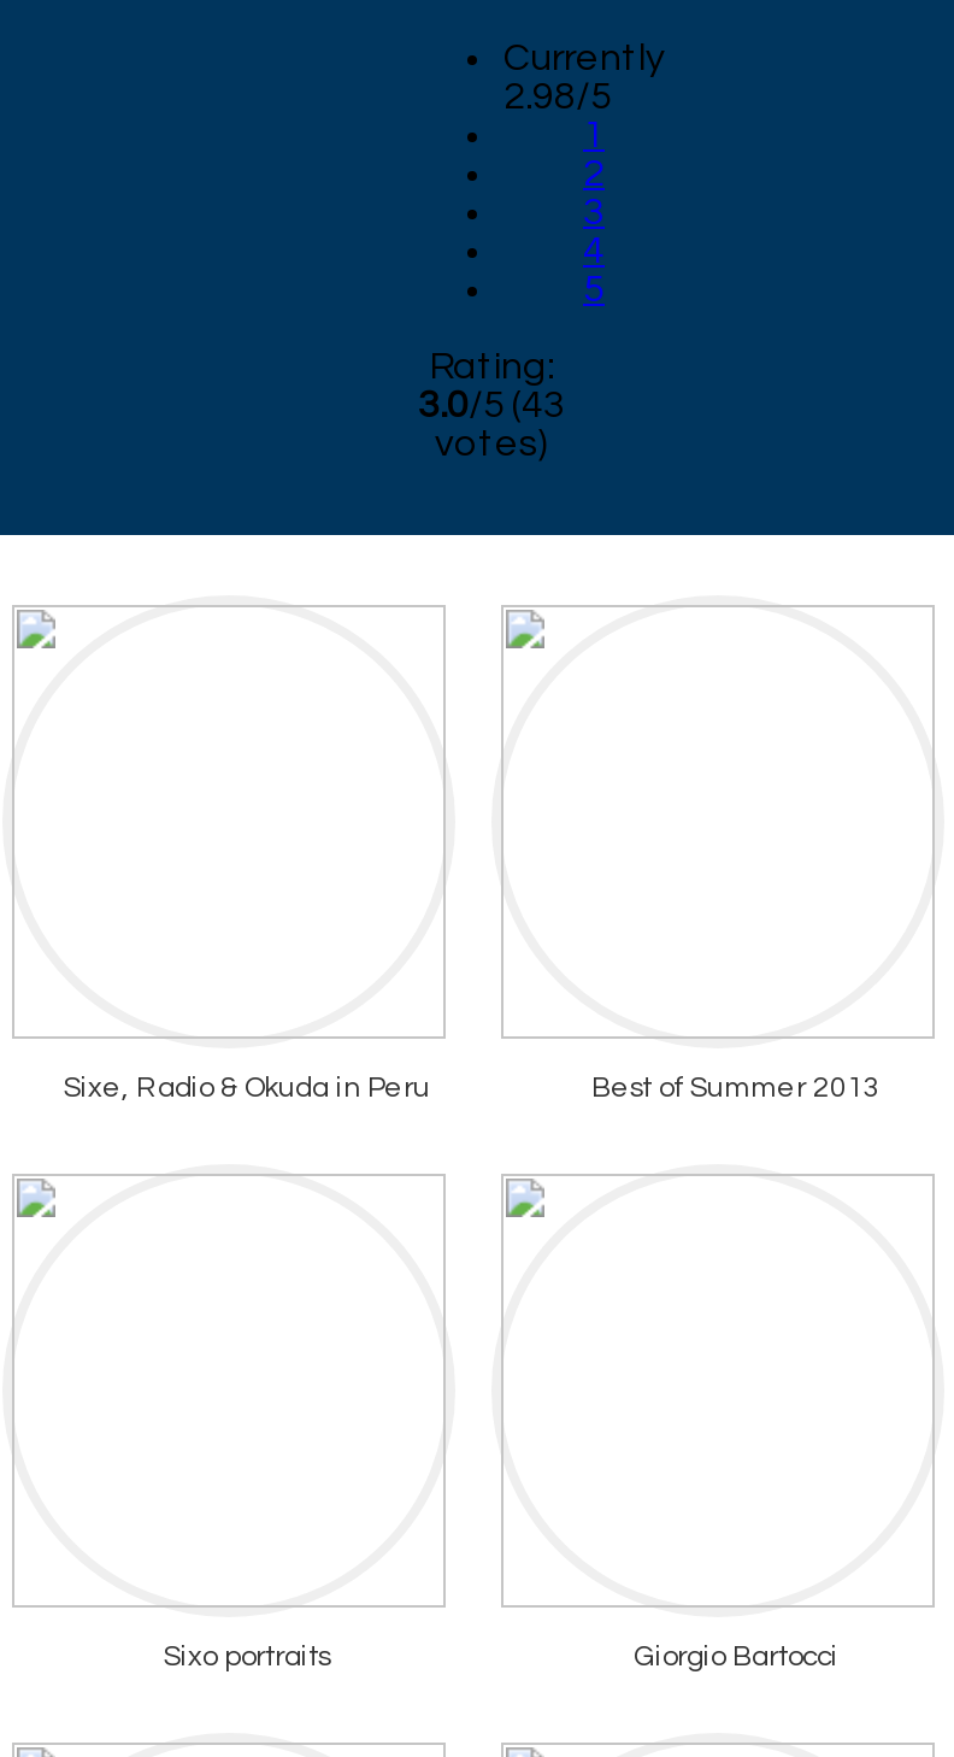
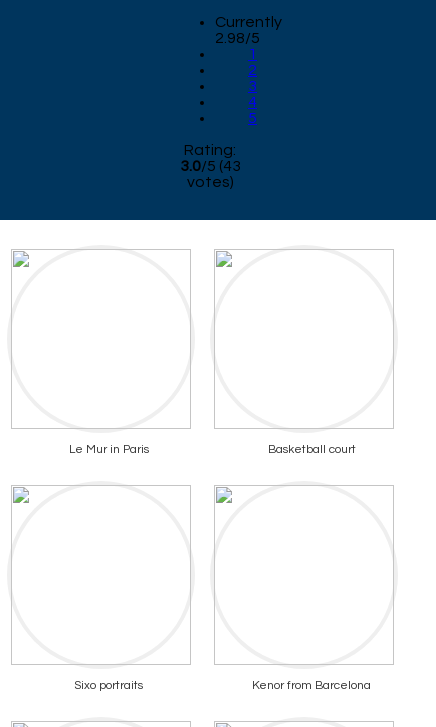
- Sixe, Radio & Okuda in Peru
- Best of Summer 2013
+ Le Mur in Paris
+ Basketball court

- Giorgio Bartocci
+ Kenor from Barcelona
